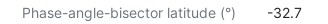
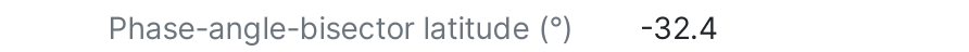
- Phase-angle-bisector latitude (°) -32.7
+ Phase-angle-bisector latitude (°) -32.4
